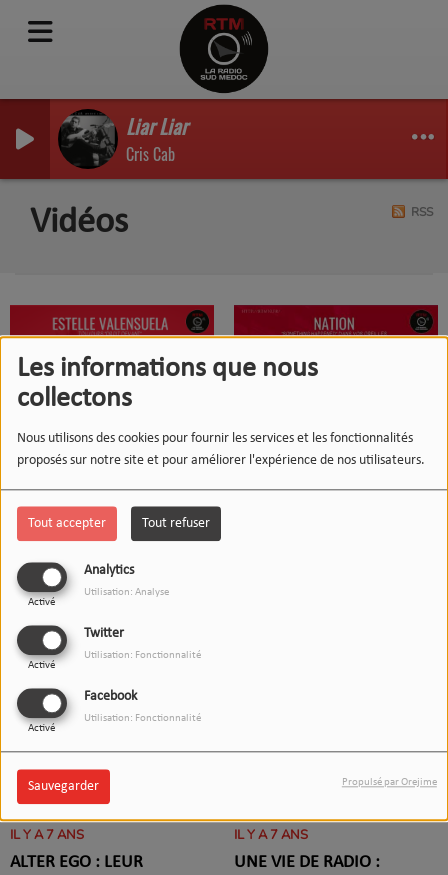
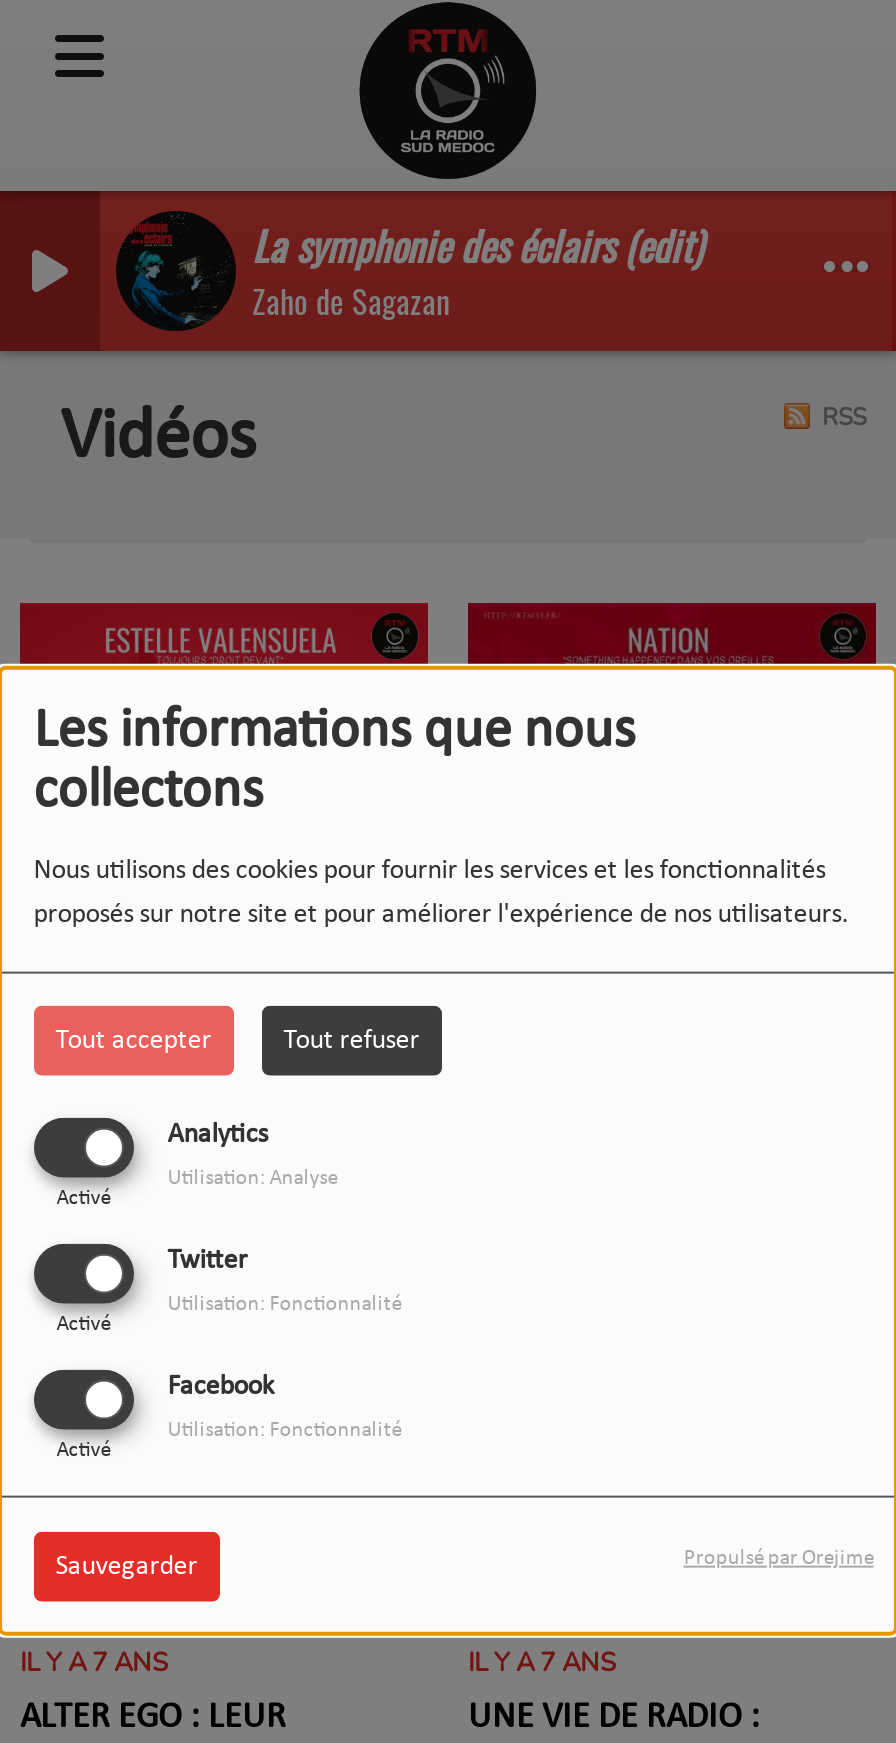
- [image]
- Liar Liar
- Cris Cab
+ [image]
+ La symphonie des éclairs (edit)
+ Zaho de Sagazan
